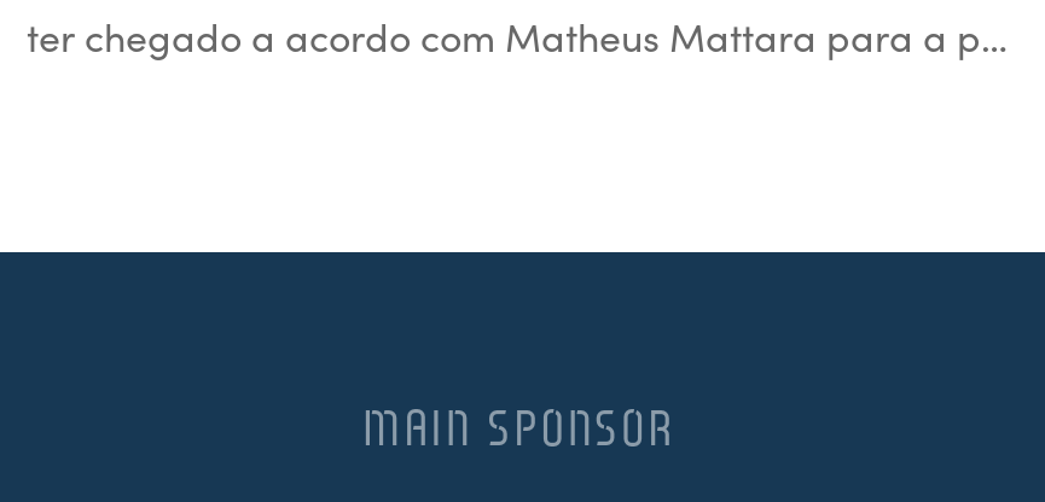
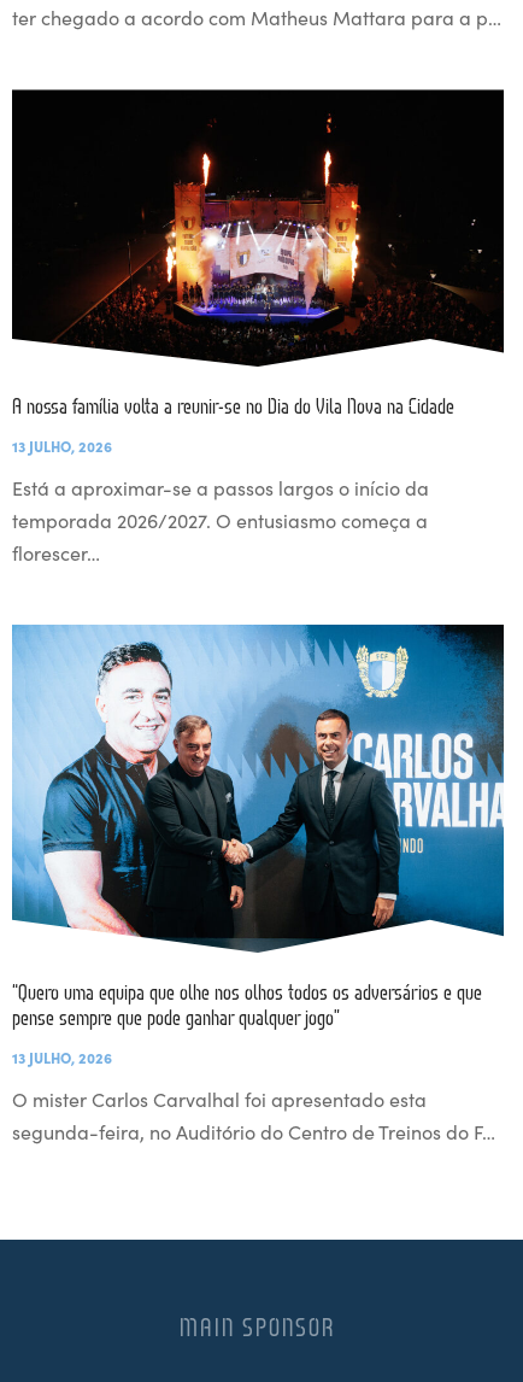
+ [image]
+ A nossa família volta a reunir-se no Dia do Vila Nova na Cidade
+ 13 JULHO, 2026
+ Está a aproximar-se a passos largos o início da
+ temporada 2026/2027. O entusiasmo começa a
+ florescer…

+ [image]
+ “Quero uma equipa que olhe nos olhos todos os adversários e que
+ pense sempre que pode ganhar qualquer jogo”
+ 13 JULHO, 2026
+ O mister Carlos Carvalhal foi apresentado esta
+ segunda-feira, no Auditório do Centro de Treinos do F…
